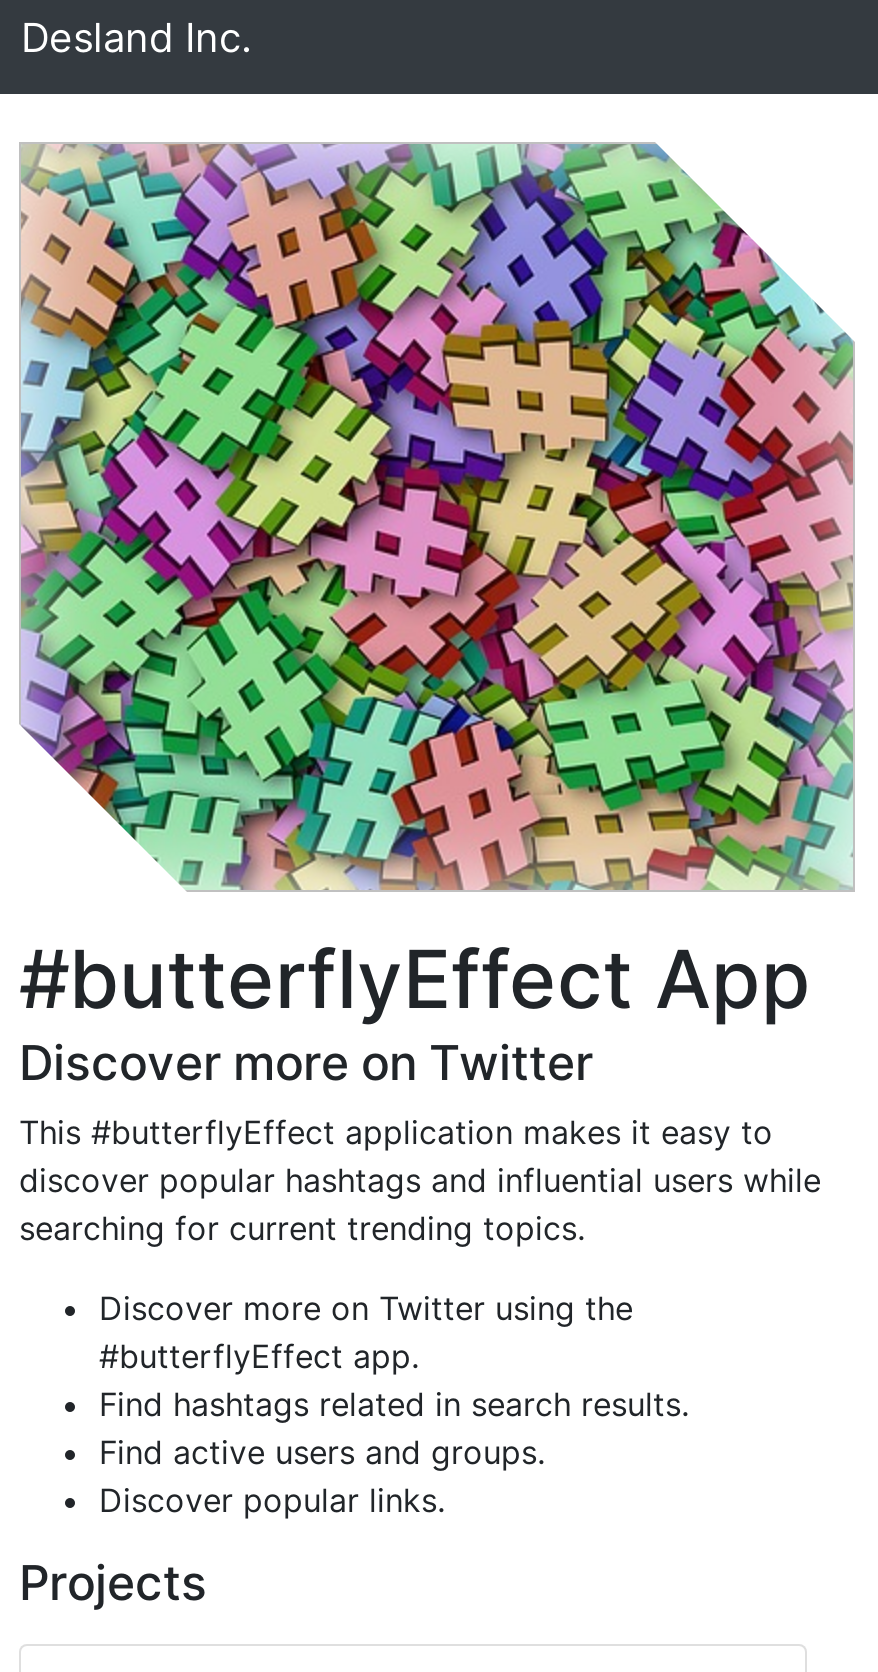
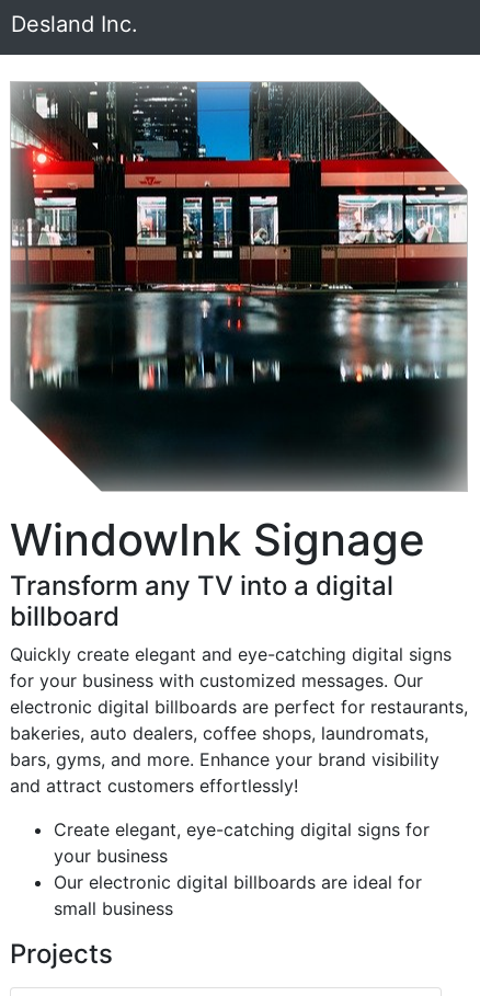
- [image]
- #butterflyEffect App
- Discover more on Twitter
- This #butterflyEffect application makes it easy to
- discover popular hashtags and influential users while
- searching for current trending topics.
+ [image]
+ WindowInk Signage
+ Transform any TV into a digital
+ billboard
+ Quickly create elegant and eye-catching digital signs
+ for your business with customized messages. Our
+ electronic digital billboards are perfect for restaurants,
+ bakeries, auto dealers, coffee shops, laundromats,
+ bars, gyms, and more. Enhance your brand visibility
+ and attract customers effortlessly!

- Discover more on Twitter using the
- #butterflyEffect app.
- Find hashtags related in search results.
- Find active users and groups.
- Discover popular links.
+ Create elegant, eye-catching digital signs for
+ your business
+ Our electronic digital billboards are ideal for
+ small business
